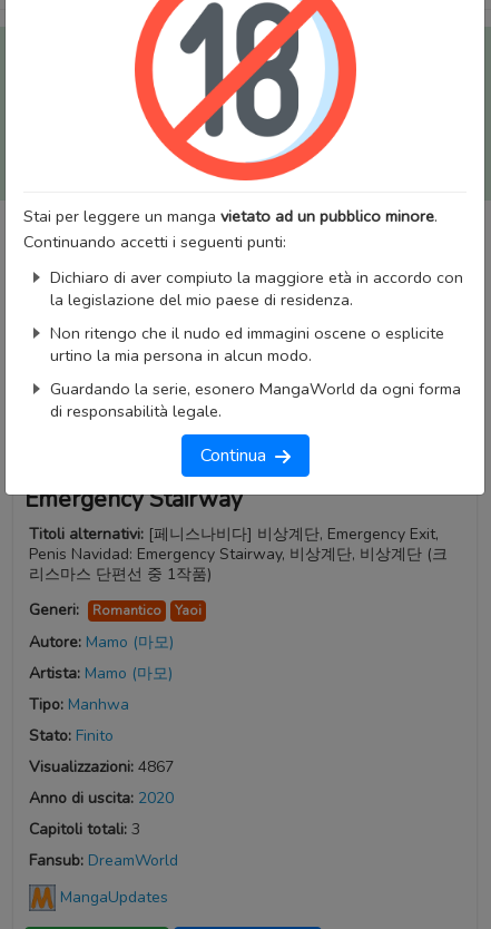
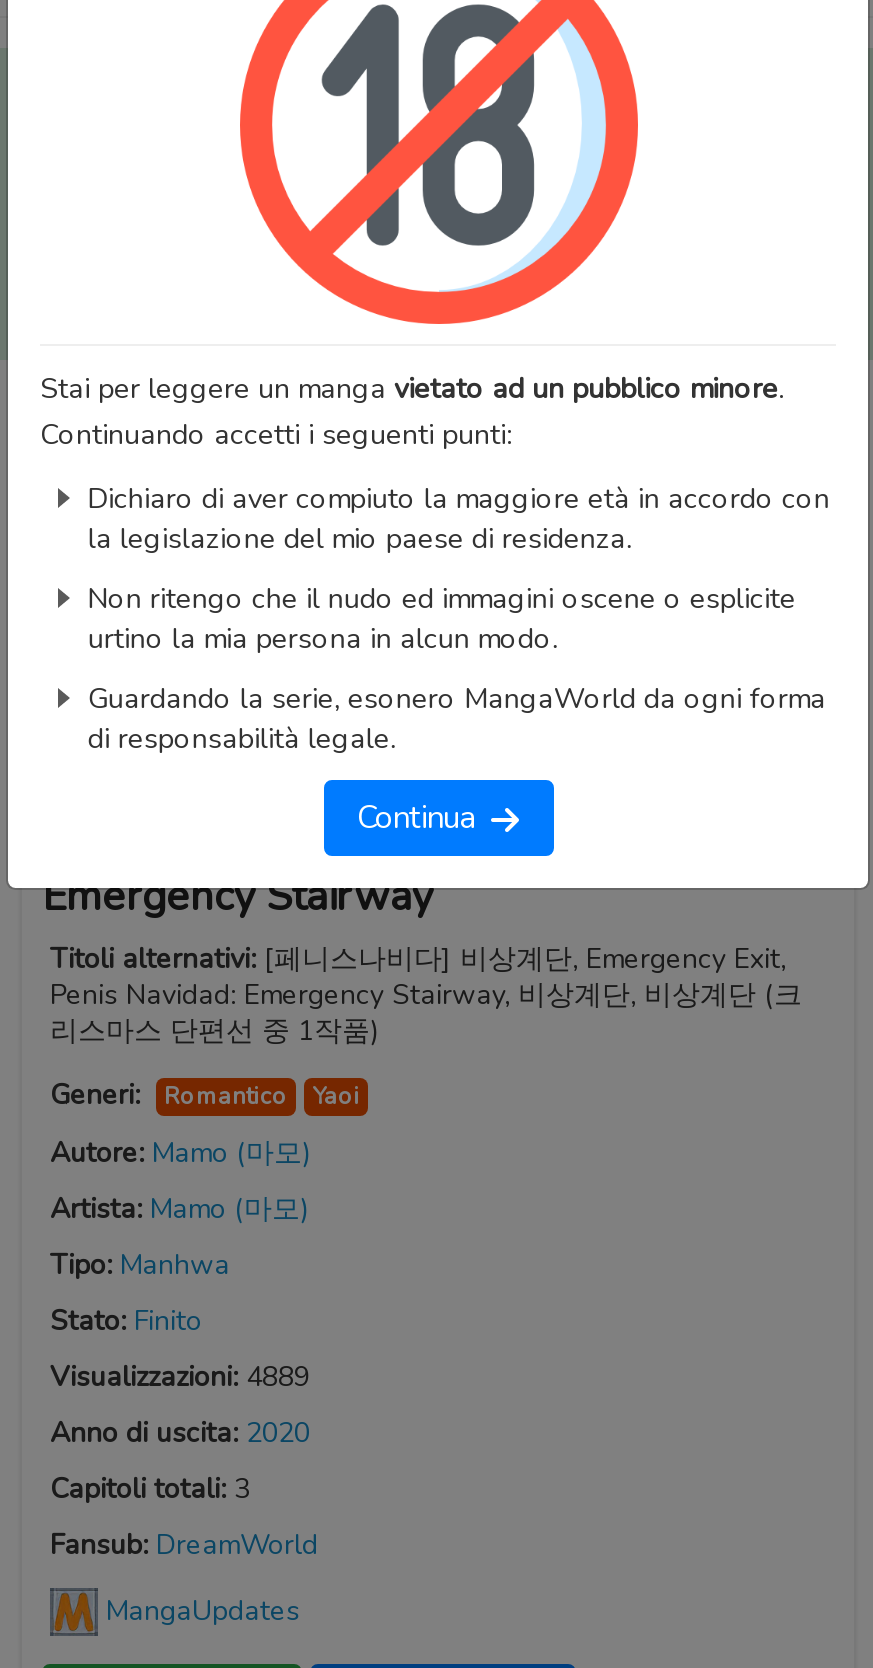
- Visualizzazioni: 4867
+ Visualizzazioni: 4889
